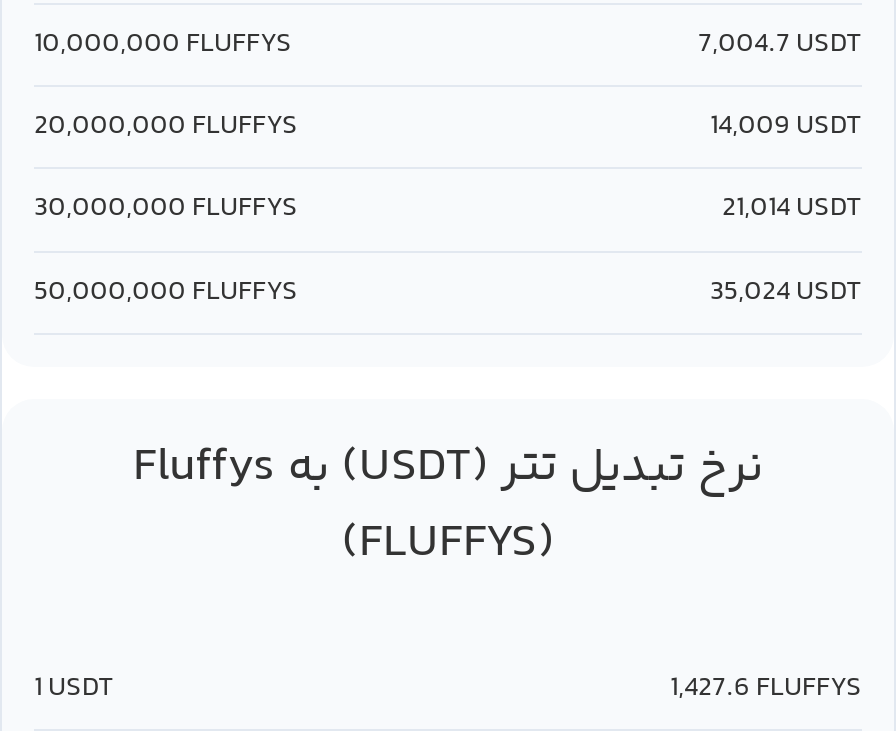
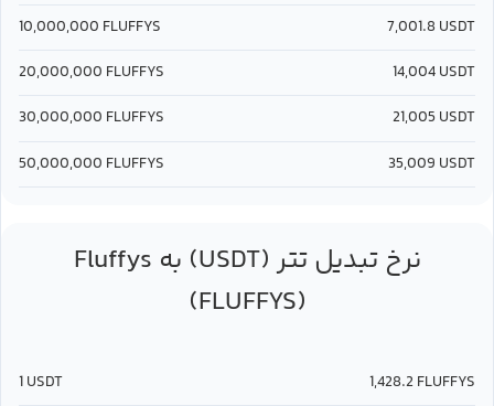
- 7,004.7 USDT
+ 7,001.8 USDT

- 14,009 USDT
+ 14,004 USDT

- 21,014 USDT
+ 21,005 USDT

- 35,024 USDT
+ 35,009 USDT

- 1,427.6 FLUFFYS
+ 1,428.2 FLUFFYS
